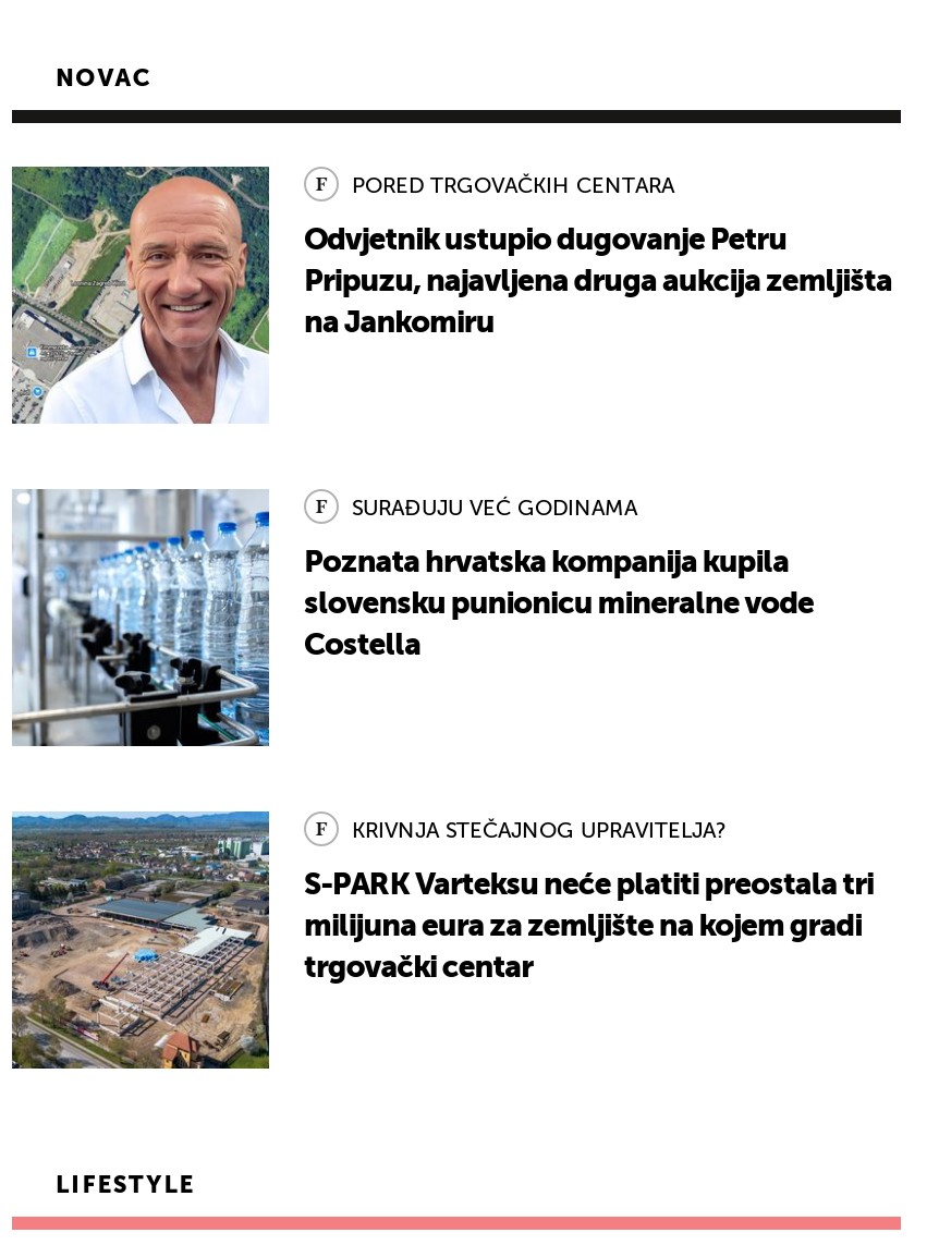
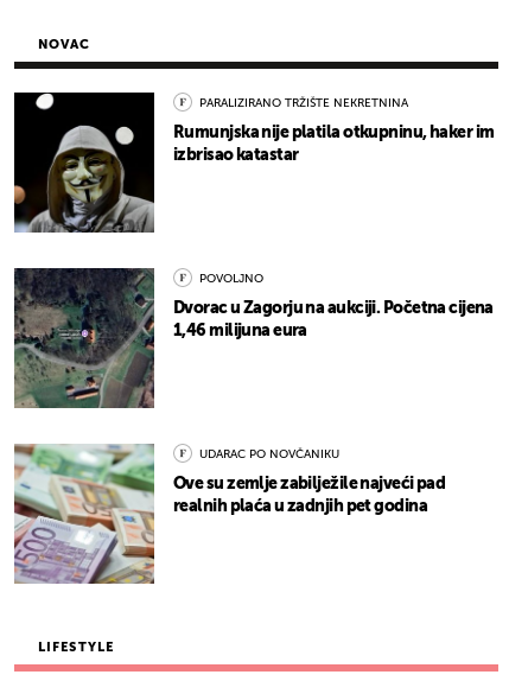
- [image]
- Odvjetnik ustupio dugovanje Petru
- Pripuzu, najavljena druga aukcija zemljišta
- na Jankomiru
+ [image]
+ Rumunjska nije platila otkupninu, haker im
+ izbrisao katastar

- PORED TRGOVAČKIH CENTARA
+ PARALIZIRANO TRŽIŠTE NEKRETNINA

- [image]
- Poznata hrvatska kompanija kupila
- slovensku punionicu mineralne vode
- Costella
+ [image]
+ Dvorac u Zagorju na aukciji. Početna cijena
+ 1,46 milijuna eura

- SURAĐUJU VEĆ GODINAMA
+ POVOLJNO

- [image]
- S-PARK Varteksu neće platiti preostala tri
- milijuna eura za zemljište na kojem gradi
- trgovački centar
+ [image]
+ Ove su zemlje zabilježile najveći pad
+ realnih plaća u zadnjih pet godina

- KRIVNJA STEČAJNOG UPRAVITELJA?
+ UDARAC PO NOVČANIKU
